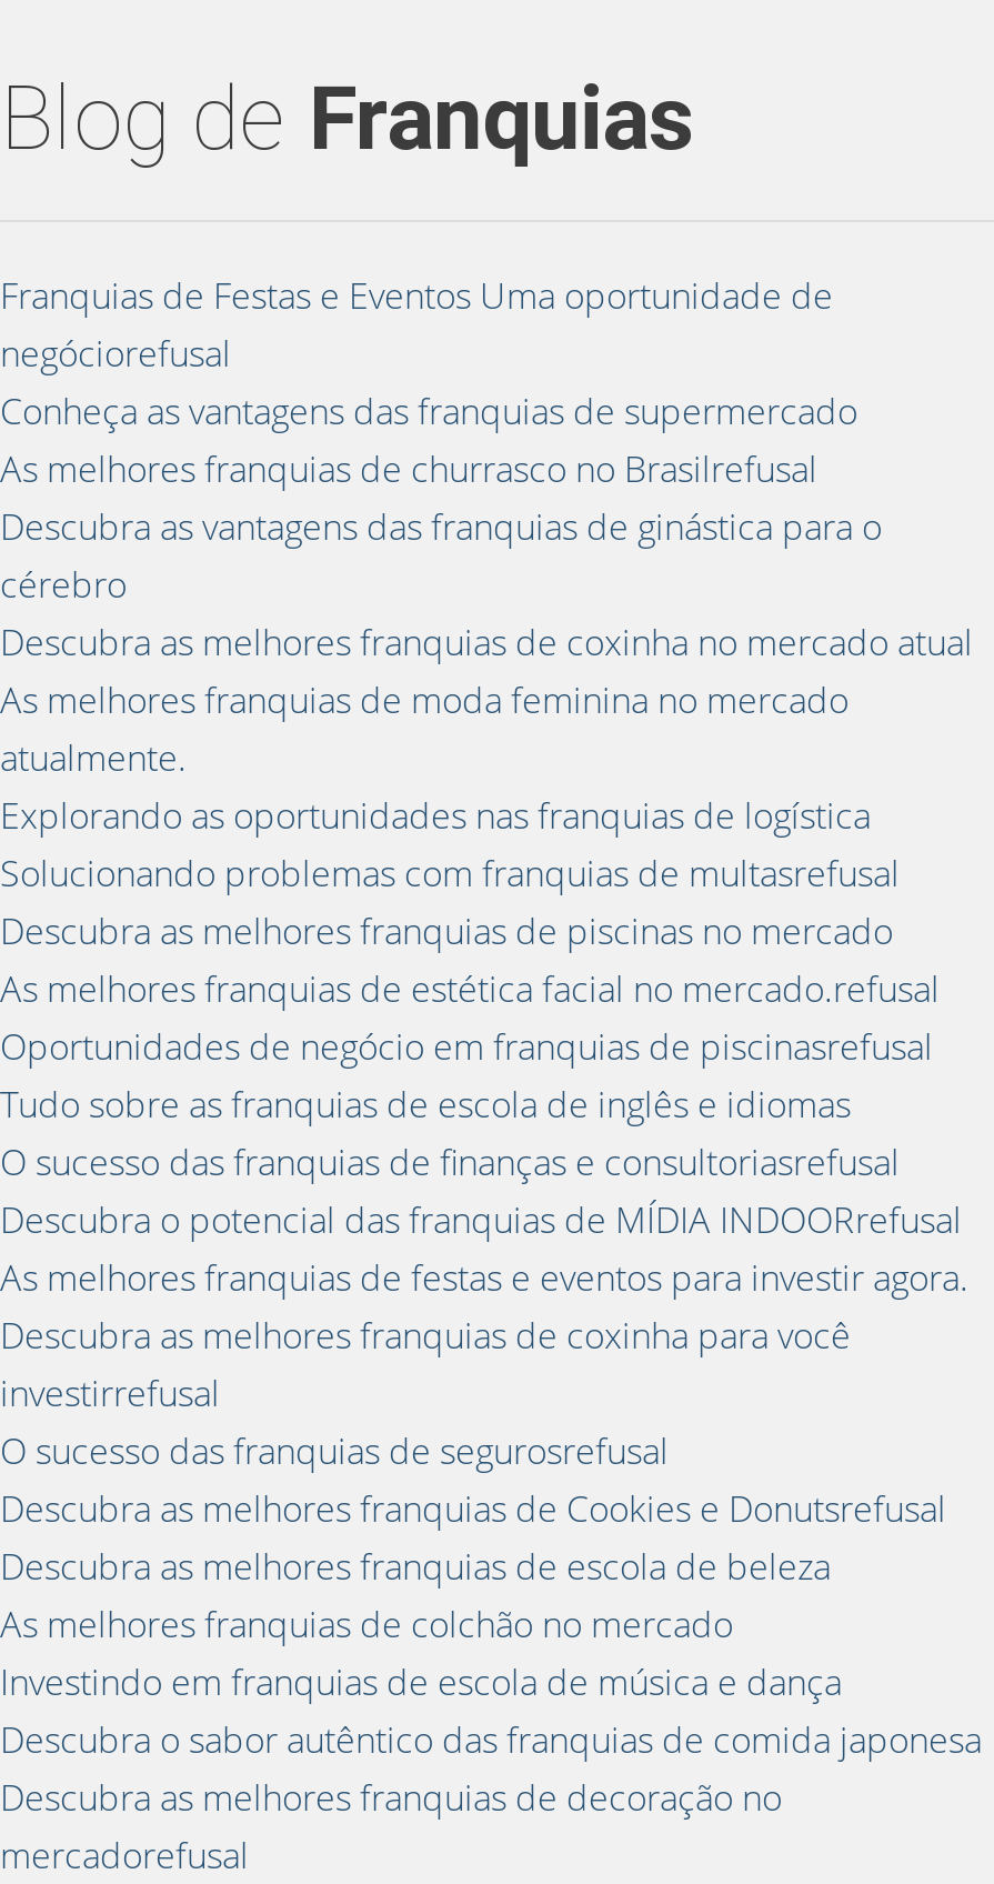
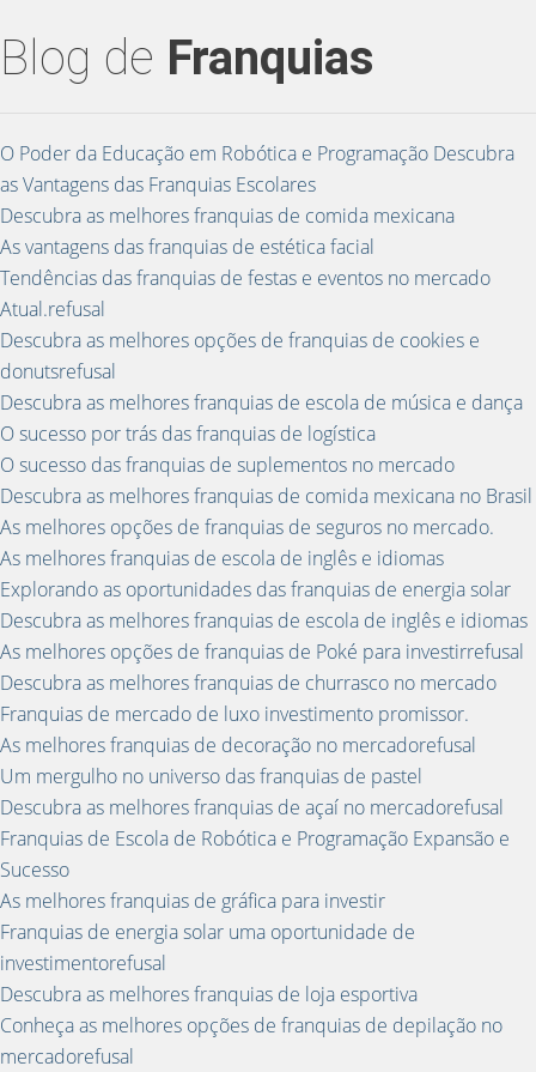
- Franquias de Festas e Eventos Uma oportunidade de
- negóciorefusal
- Conheça as vantagens das franquias de supermercado
- As melhores franquias de churrasco no Brasilrefusal
- Descubra as vantagens das franquias de ginástica para o
- cérebro
- Descubra as melhores franquias de coxinha no mercado atual
- As melhores franquias de moda feminina no mercado
- atualmente.
- Explorando as oportunidades nas franquias de logística
- Solucionando problemas com franquias de multasrefusal
- Descubra as melhores franquias de piscinas no mercado
- As melhores franquias de estética facial no mercado.refusal
- Oportunidades de negócio em franquias de piscinasrefusal
- Tudo sobre as franquias de escola de inglês e idiomas
- O sucesso das franquias de finanças e consultoriasrefusal
- Descubra o potencial das franquias de MÍDIA INDOORrefusal
- As melhores franquias de festas e eventos para investir agora.
- Descubra as melhores franquias de coxinha para você
- investirrefusal
- O sucesso das franquias de segurosrefusal
- Descubra as melhores franquias de Cookies e Donutsrefusal
- Descubra as melhores franquias de escola de beleza
- As melhores franquias de colchão no mercado
- Investindo em franquias de escola de música e dança
- Descubra o sabor autêntico das franquias de comida japonesa
- Descubra as melhores franquias de decoração no
+ O Poder da Educação em Robótica e Programação Descubra
+ as Vantagens das Franquias Escolares
+ Descubra as melhores franquias de comida mexicana
+ As vantagens das franquias de estética facial
+ Tendências das franquias de festas e eventos no mercado
+ Atual.refusal
+ Descubra as melhores opções de franquias de cookies e
+ donutsrefusal
+ Descubra as melhores franquias de escola de música e dança
+ O sucesso por trás das franquias de logística
+ O sucesso das franquias de suplementos no mercado
+ Descubra as melhores franquias de comida mexicana no Brasil
+ As melhores opções de franquias de seguros no mercado.
+ As melhores franquias de escola de inglês e idiomas
+ Explorando as oportunidades das franquias de energia solar
+ Descubra as melhores franquias de escola de inglês e idiomas
+ As melhores opções de franquias de Poké para investirrefusal
+ Descubra as melhores franquias de churrasco no mercado
+ Franquias de mercado de luxo investimento promissor.
+ As melhores franquias de decoração no mercadorefusal
+ Um mergulho no universo das franquias de pastel
+ Descubra as melhores franquias de açaí no mercadorefusal
+ Franquias de Escola de Robótica e Programação Expansão e
+ Sucesso
+ As melhores franquias de gráfica para investir
+ Franquias de energia solar uma oportunidade de
+ investimentorefusal
+ Descubra as melhores franquias de loja esportiva
+ Conheça as melhores opções de franquias de depilação no
